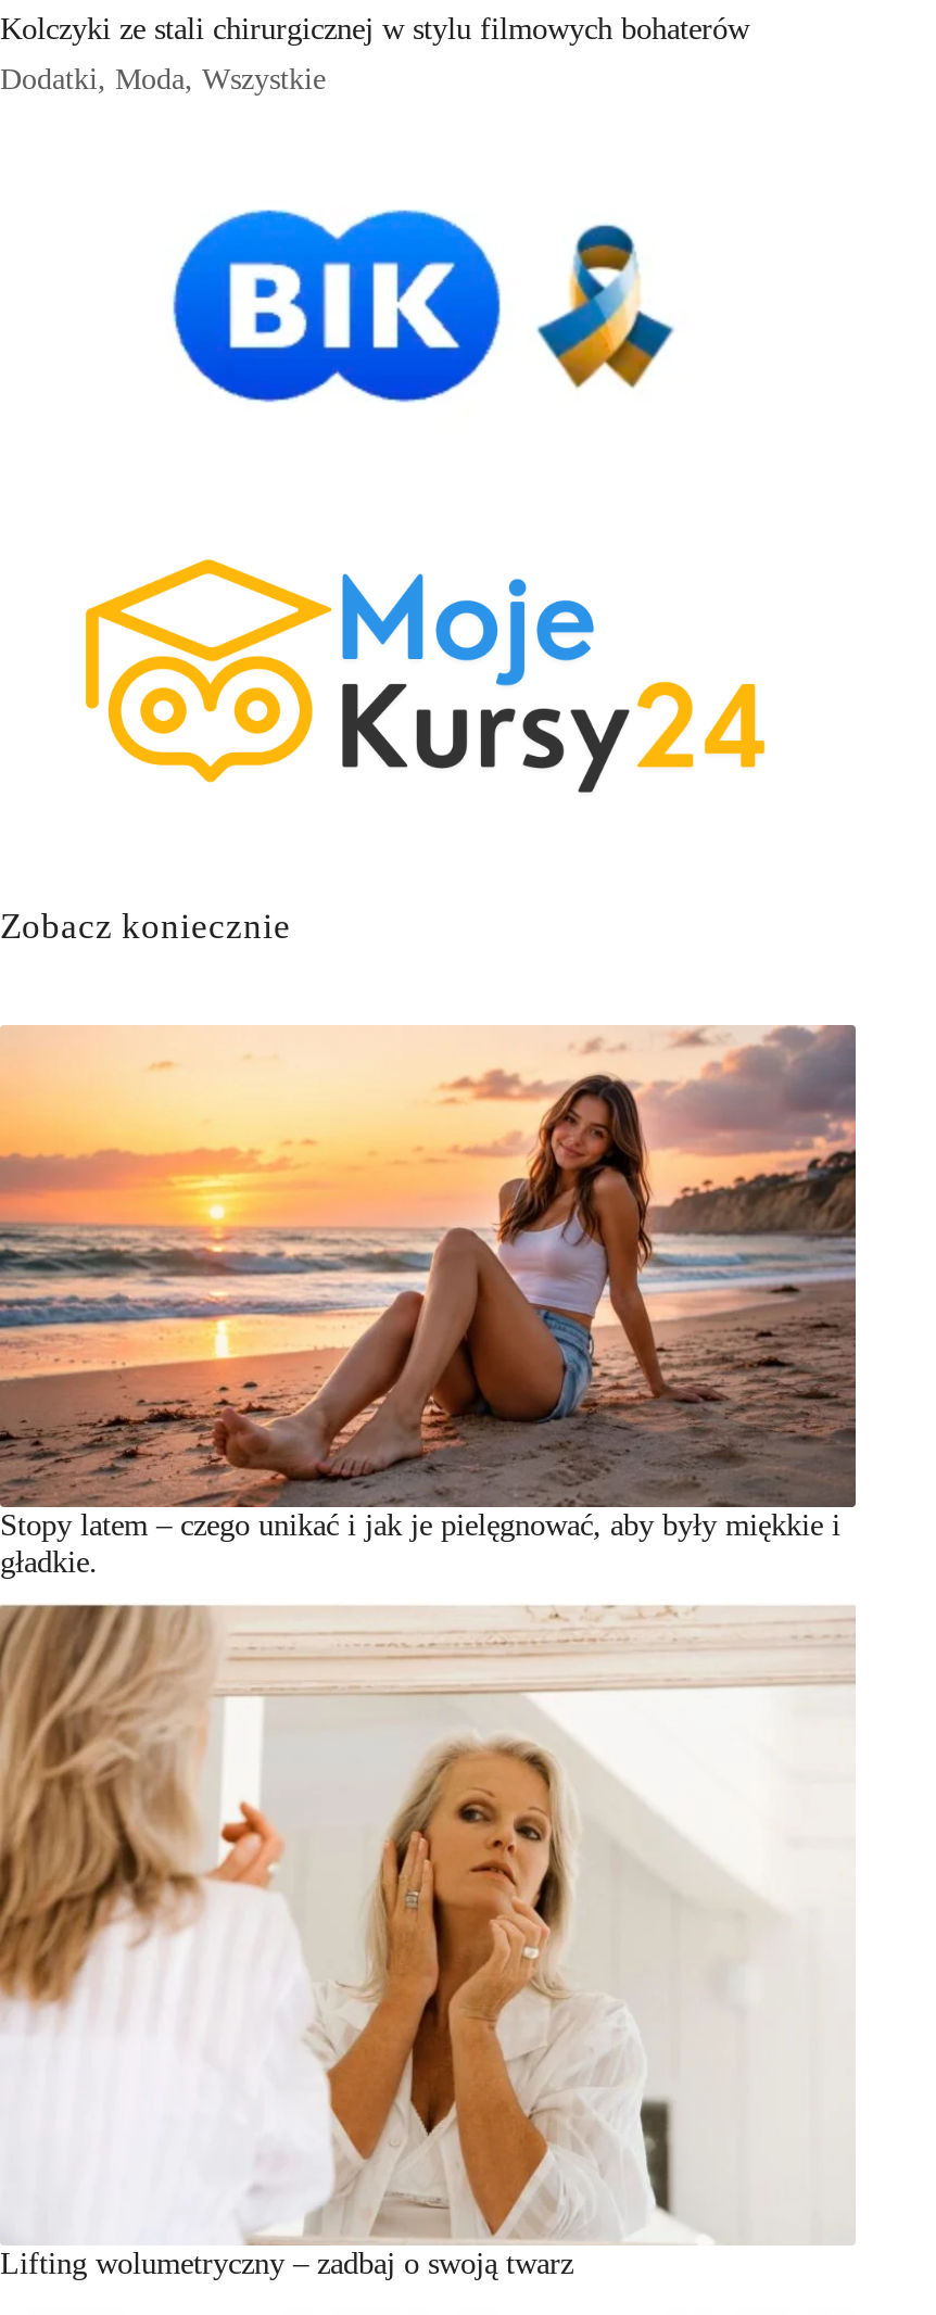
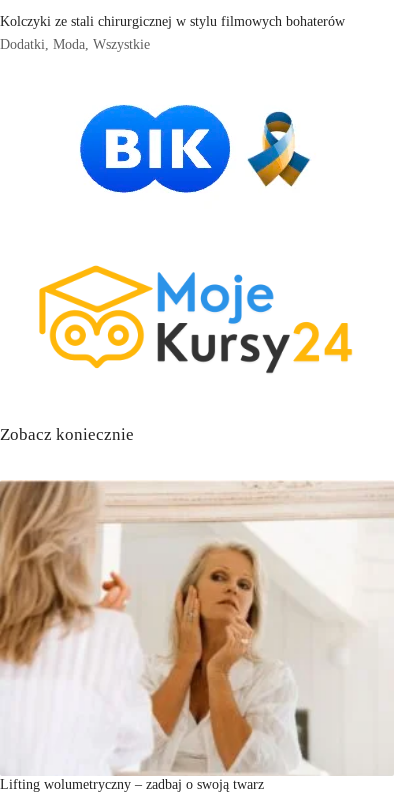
- [image]
- Stopy latem – czego unikać i jak je pielęgnować, aby były miękkie i
- gładkie.
